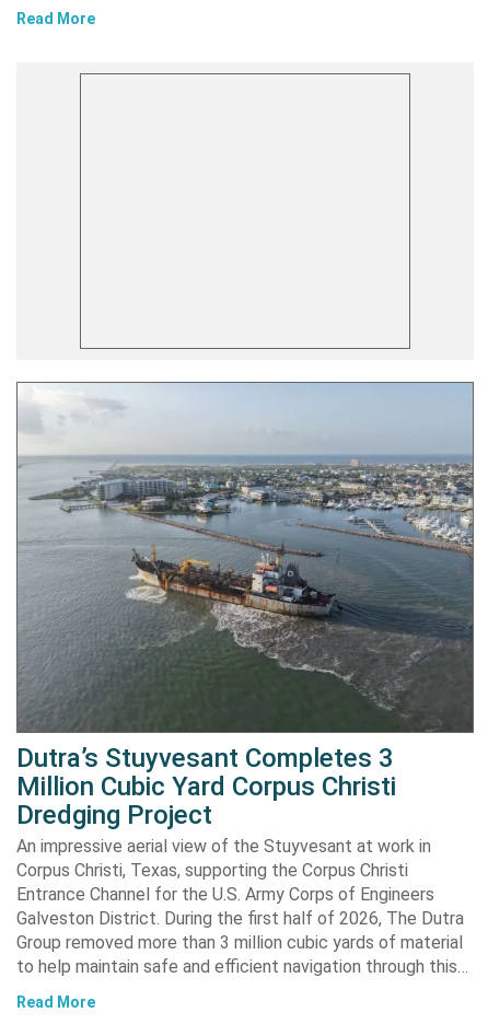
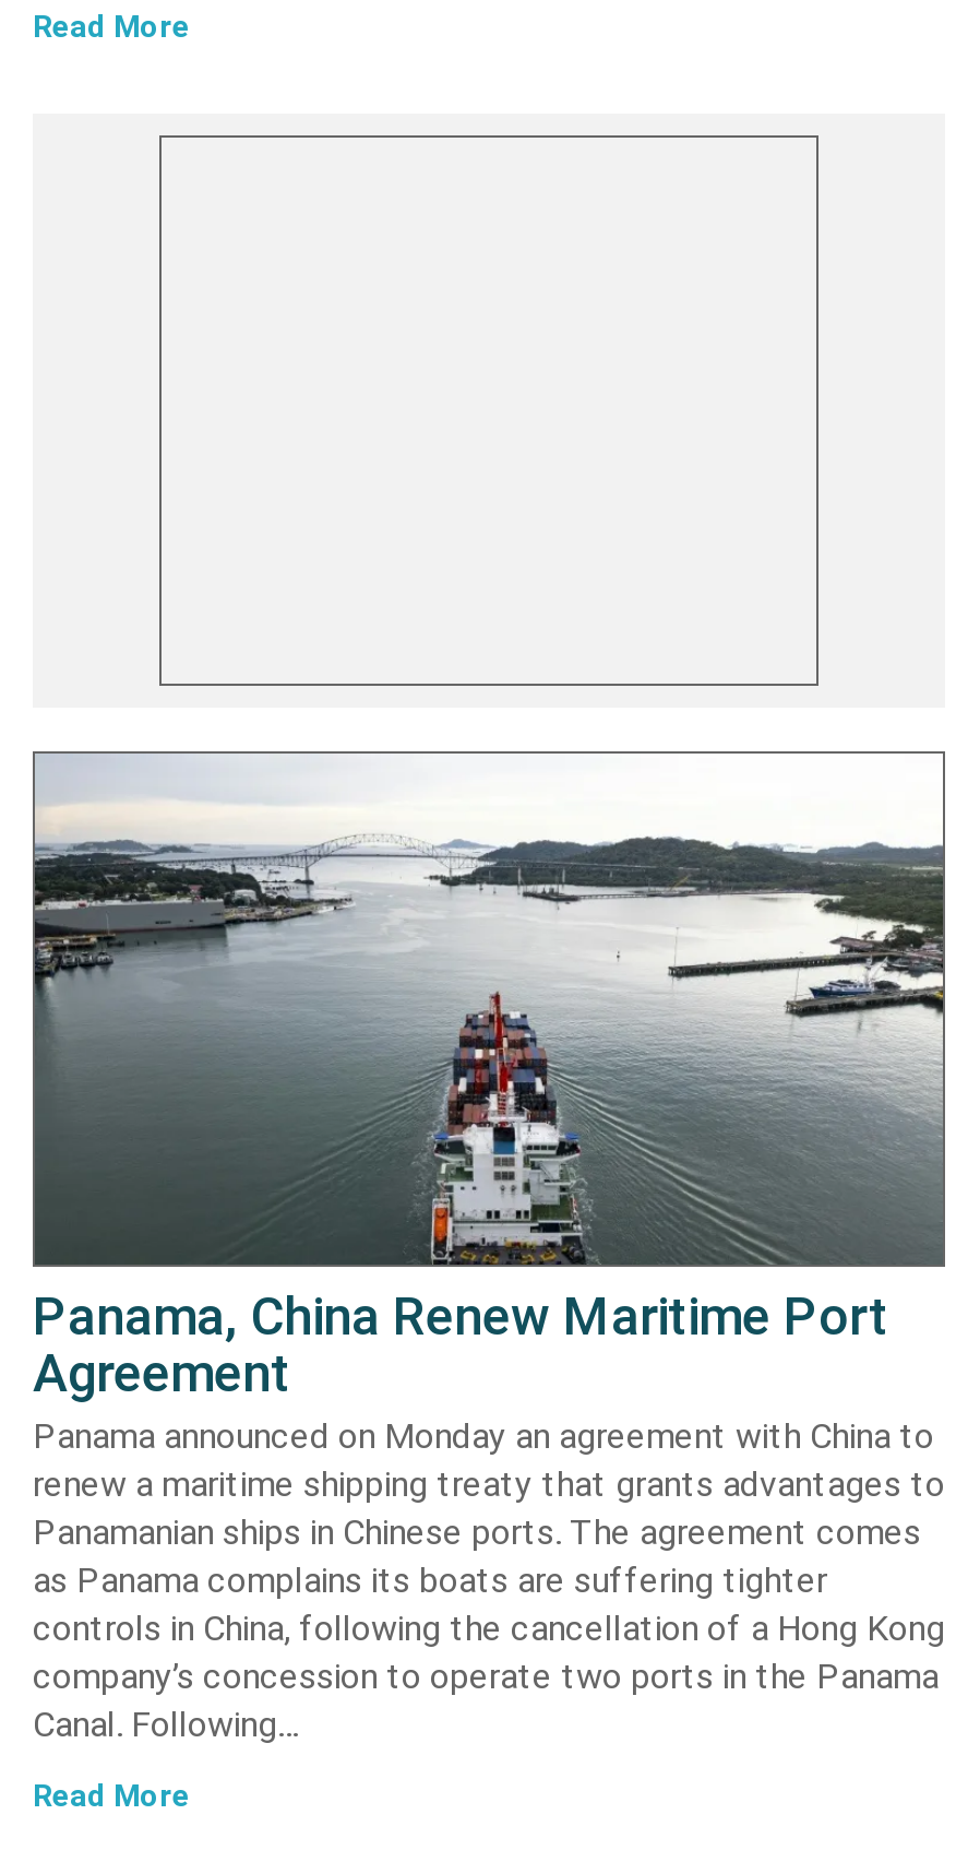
- [image]
- Dutra’s Stuyvesant Completes 3
- Million Cubic Yard Corpus Christi
- Dredging Project
- An impressive aerial view of the Stuyvesant at work in
- Corpus Christi, Texas, supporting the Corpus Christi
- Entrance Channel for the U.S. Army Corps of Engineers
- Galveston District. During the first half of 2026, The Dutra
- Group removed more than 3 million cubic yards of material
- to help maintain safe and efficient navigation through this…
+ [image]
+ Panama, China Renew Maritime Port
+ Agreement
+ Panama announced on Monday an agreement with China to
+ renew a maritime shipping treaty that grants advantages to
+ Panamanian ships in Chinese ports. The agreement comes
+ as Panama complains its boats are suffering tighter
+ controls in China, following the cancellation of a Hong Kong
+ company’s concession to operate two ports in the Panama
+ Canal. Following…
